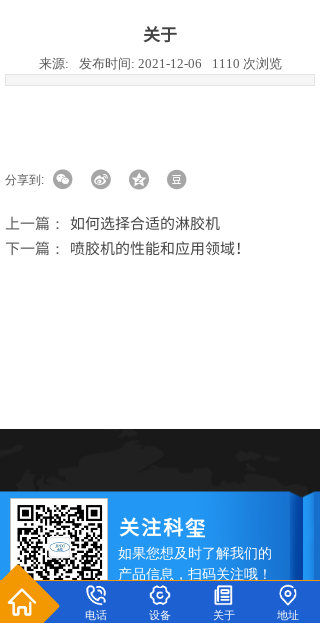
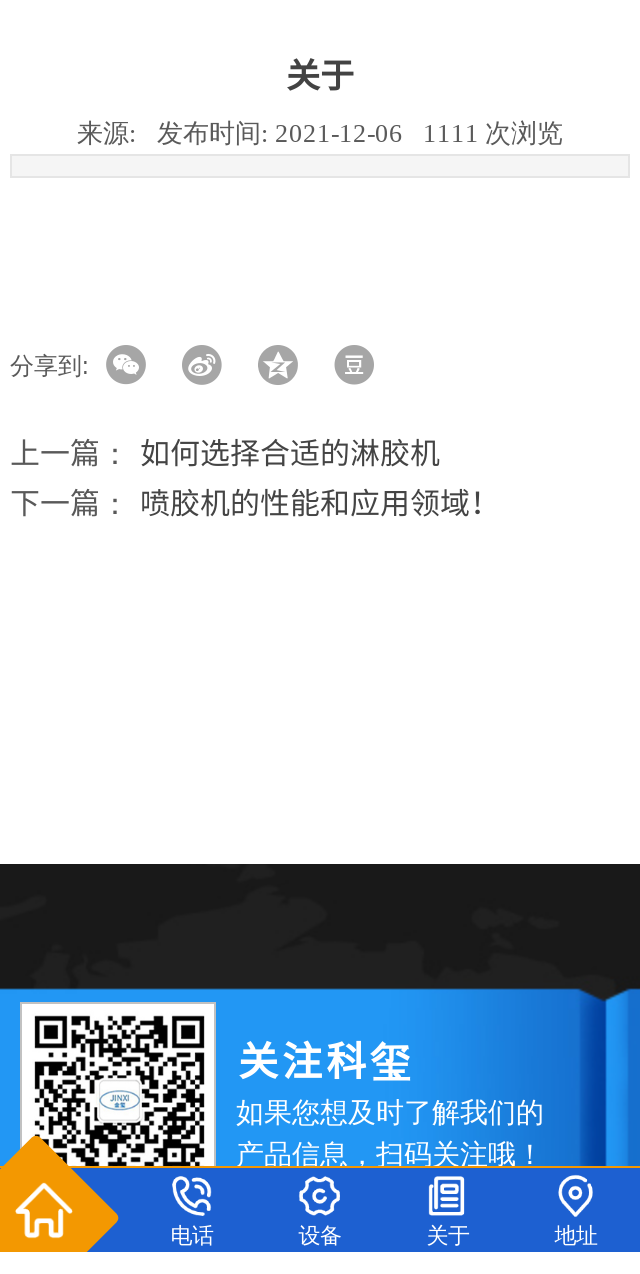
- 来源: 发布时间: 2021-12-06 1110次浏览
+ 来源: 发布时间: 2021-12-06 1111次浏览
